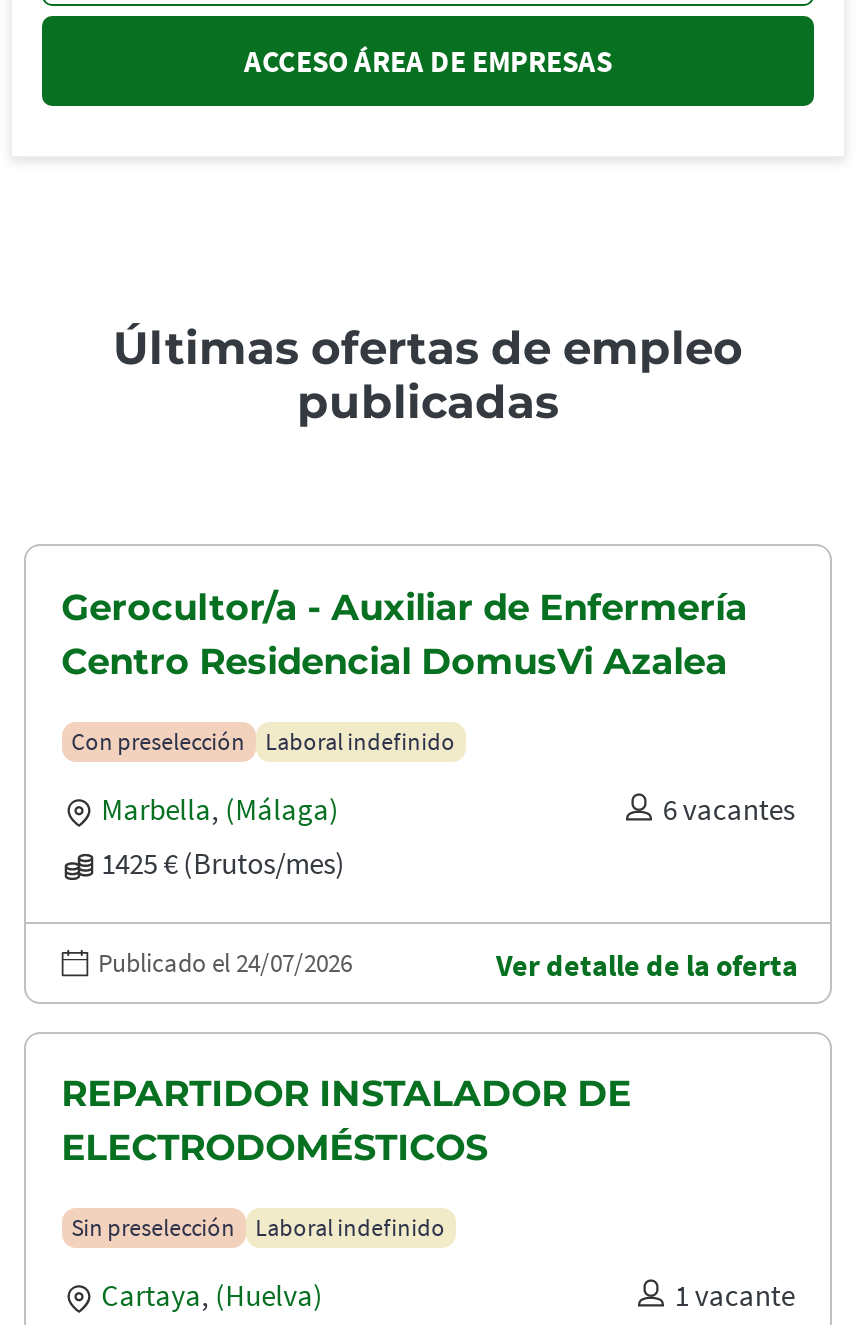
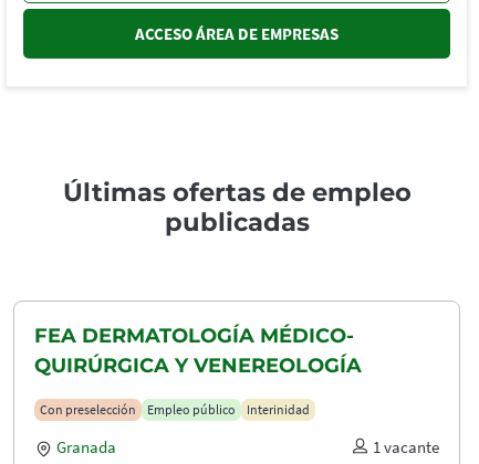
- Gerocultor/a - Auxiliar de Enfermería
- Centro Residencial DomusVi Azalea
+ FEA DERMATOLOGÍA MÉDICO-
+ QUIRÚRGICA Y VENEREOLOGÍA

- Laboral indefinido
- Marbella, (Málaga)
- 6 vacantes
- 1425 € (Brutos/mes)
- Publicado el 24/07/2026
- Ver detalle de la oferta
- REPARTIDOR INSTALADOR DE
- ELECTRODOMÉSTICOS
- Sin preselección
- Laboral indefinido
- Cartaya, (Huelva)
+ Empleo público
+ Interinidad
+ Granada
